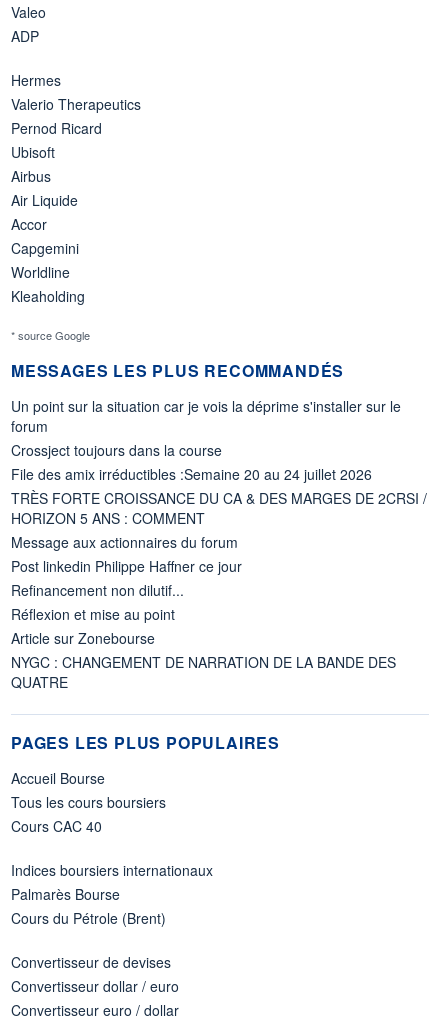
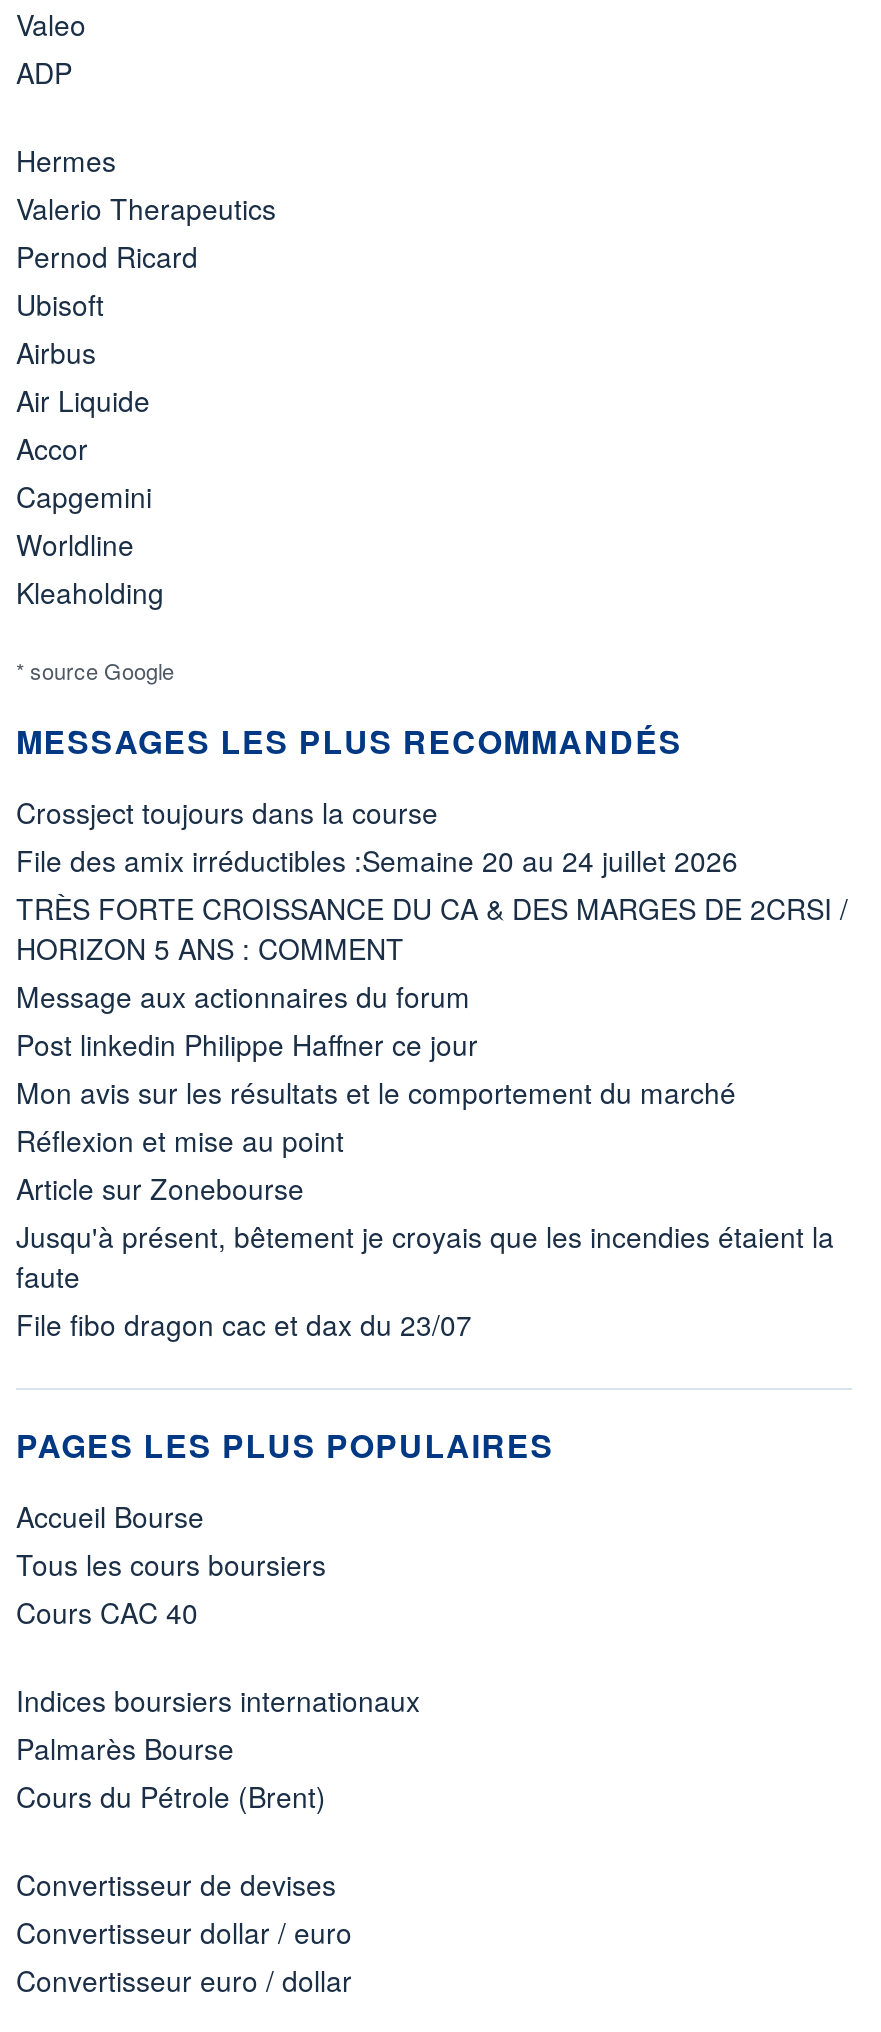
- Un point sur la situation car je vois la déprime s'installer sur le
- forum

moved up: Crossject toujours dans la course | File des amix irréductibles :Semaine 20 au 24 juillet 2026 | TRÈS FORTE CROISSANCE DU CA & DES MARGES DE 2CRSI / | HORIZON 5 ANS : COMMENT | Message aux actionnaires du forum | Post linkedin Philippe Haffner ce jour

- Refinancement non dilutif...
+ Mon avis sur les résultats et le comportement du marché

moved up: Réflexion et mise au point | Article sur Zonebourse

- NYGC : CHANGEMENT DE NARRATION DE LA BANDE DES
- QUATRE
+ Jusqu'à présent, bêtement je croyais que les incendies étaient la
+ faute
+ File fibo dragon cac et dax du 23/07
